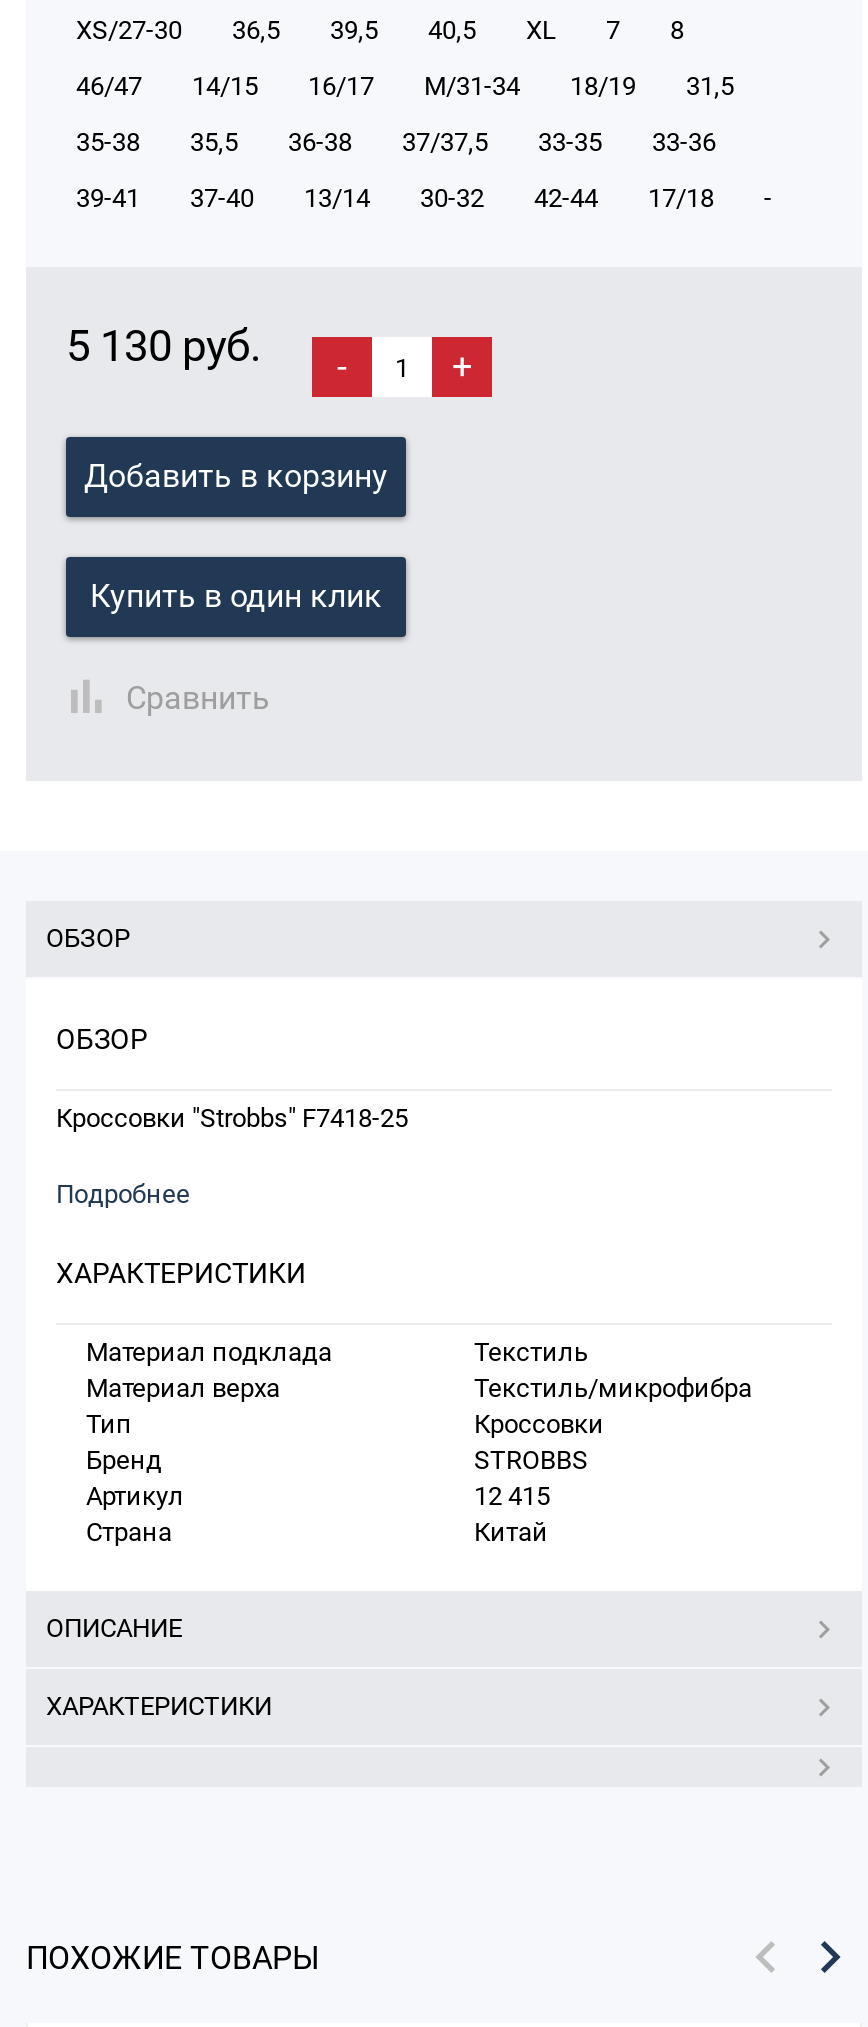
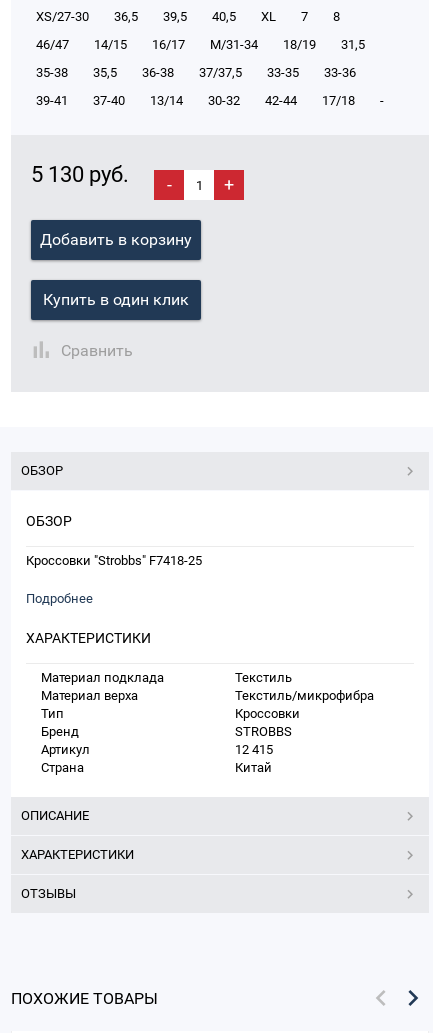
+ ОТЗЫВЫ
